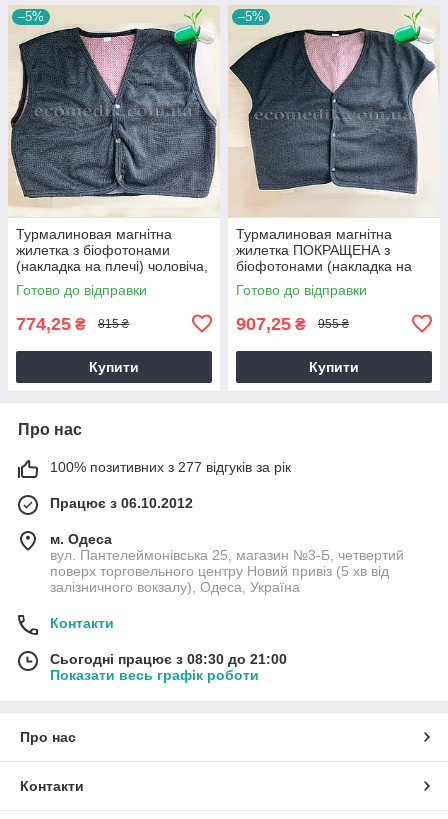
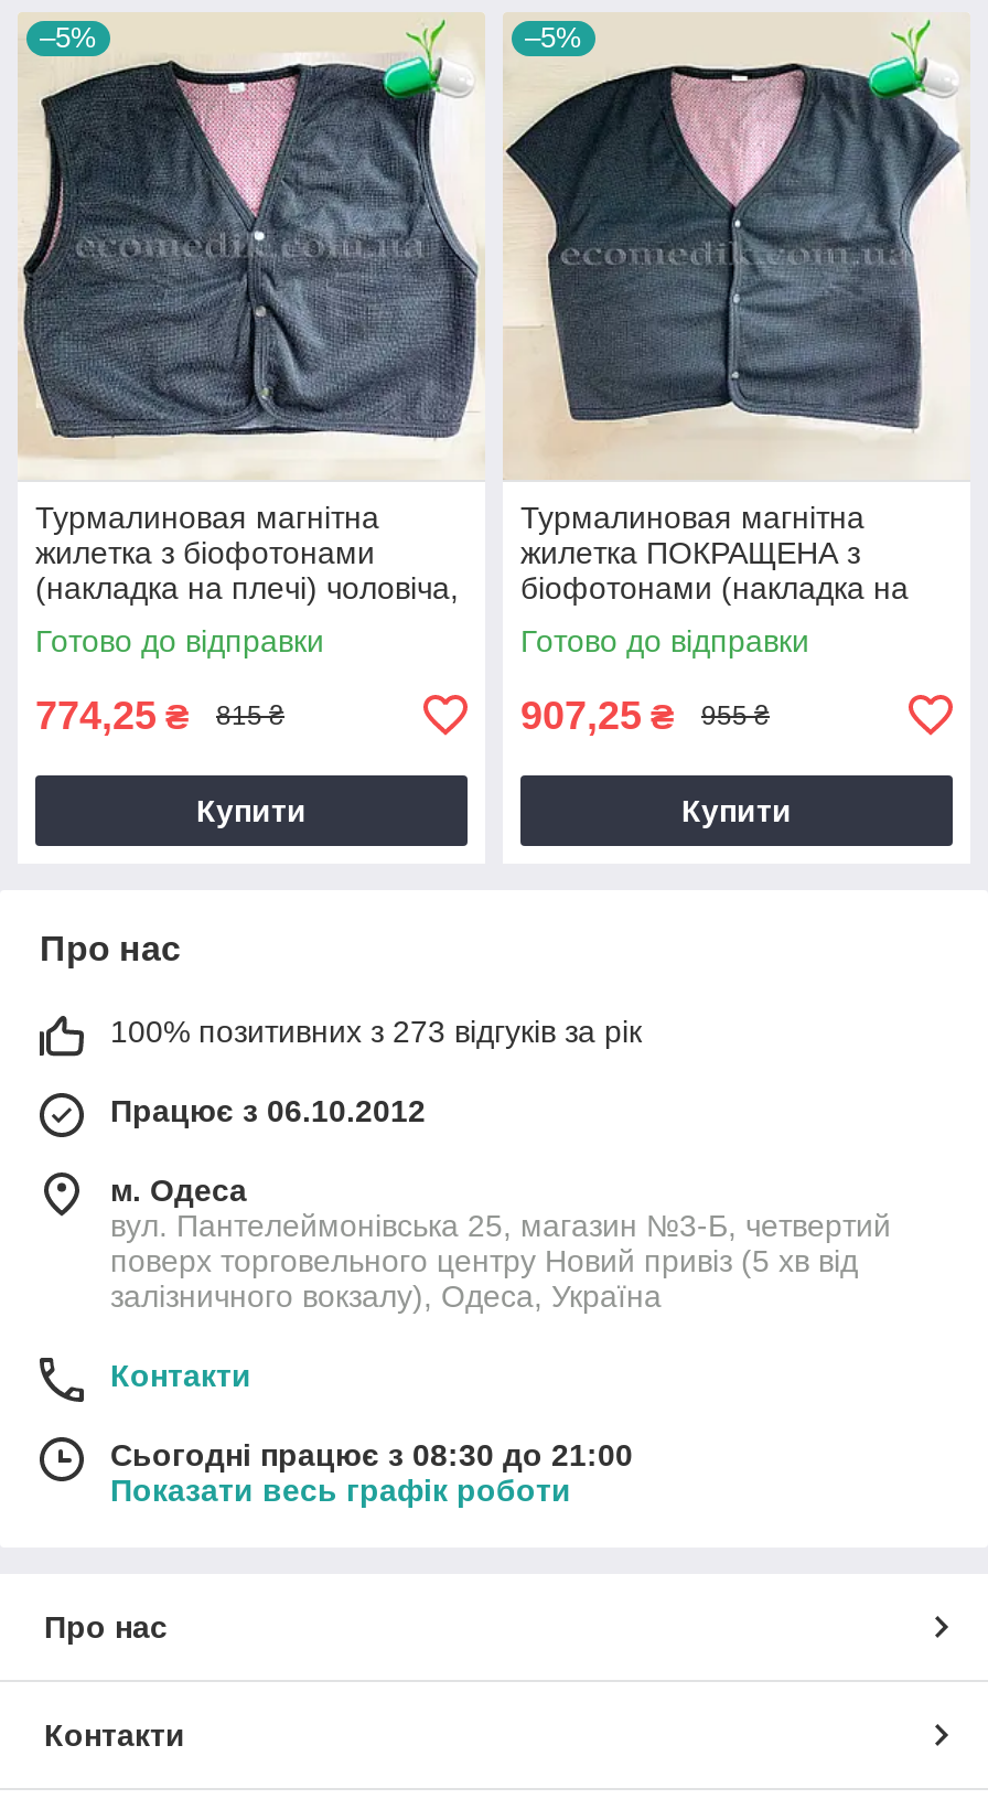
- 100% позитивних з 277 відгуків за рік
+ 100% позитивних з 273 відгуків за рік
